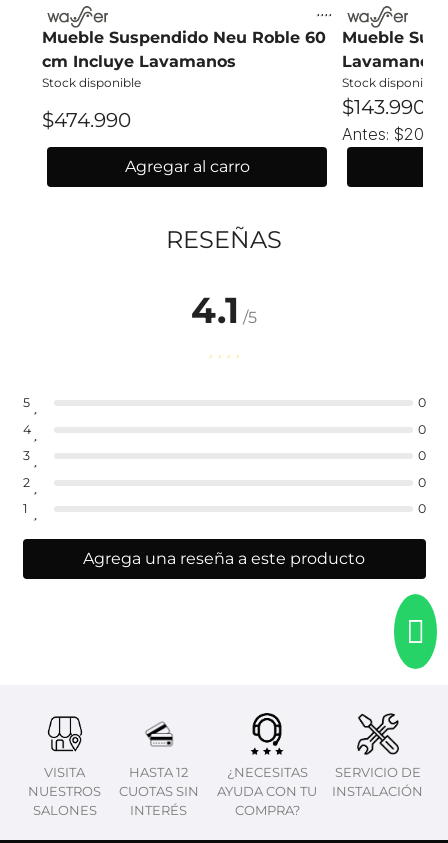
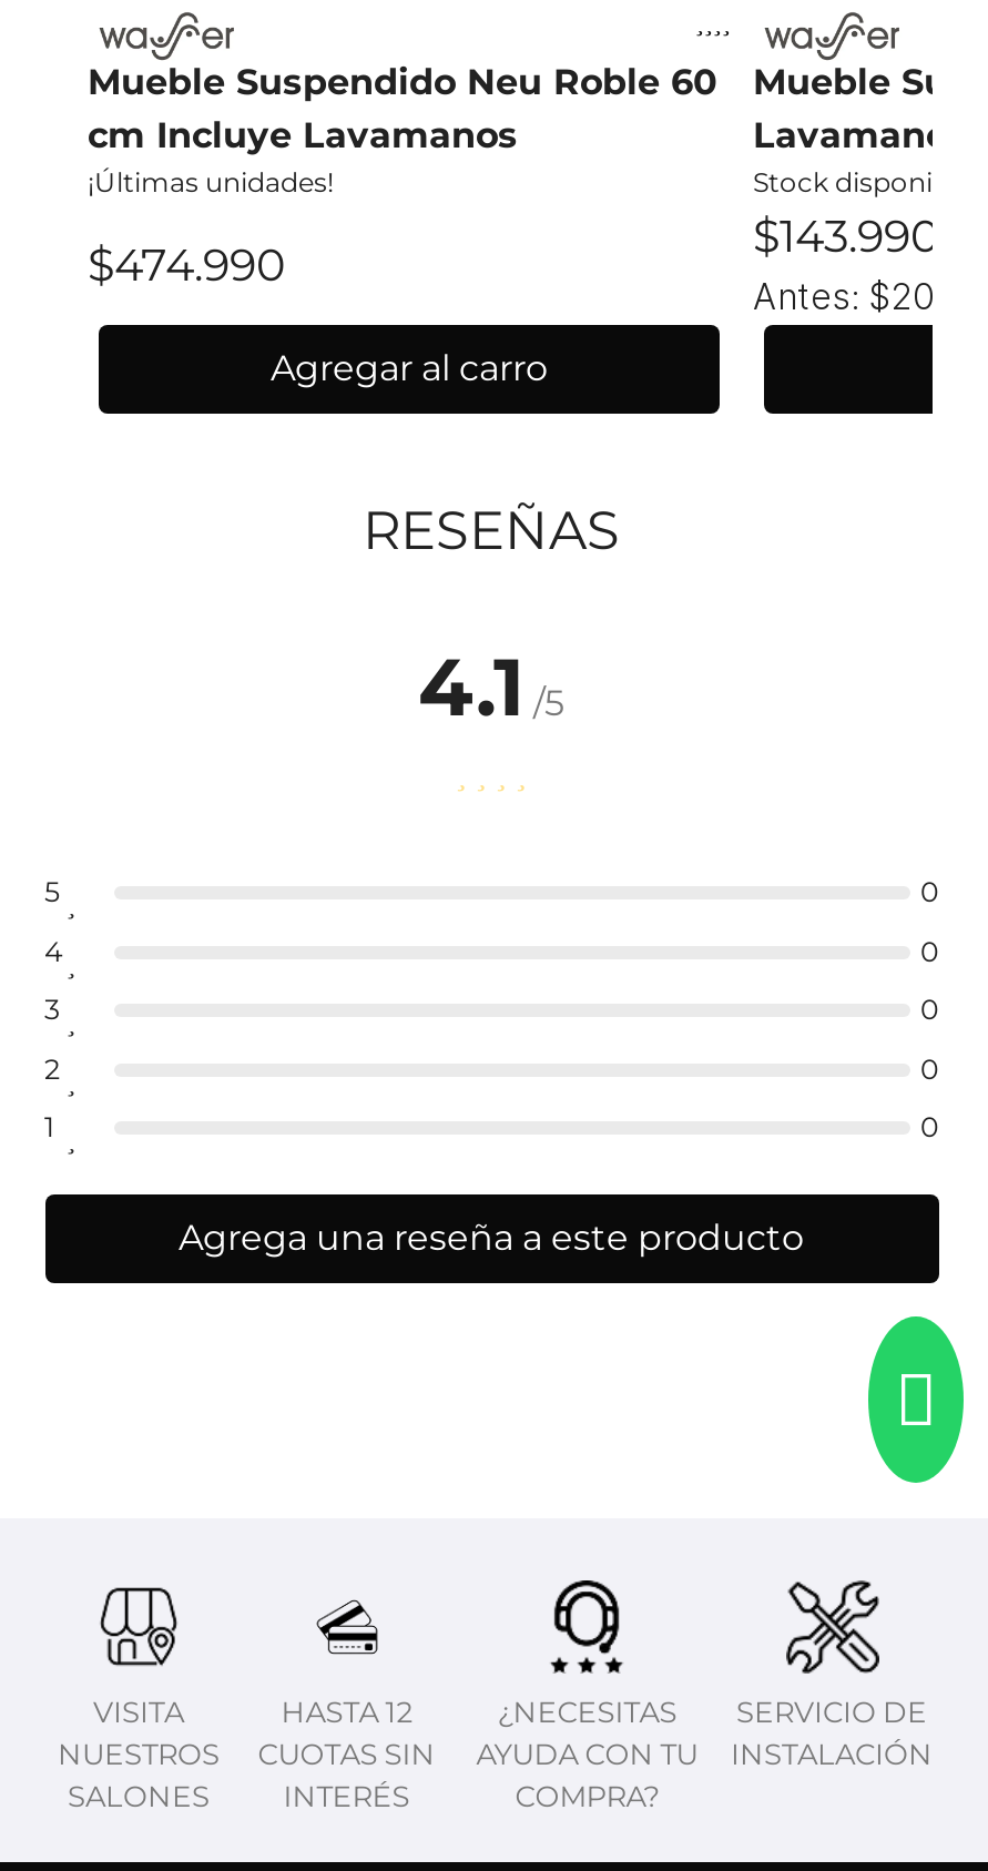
- Stock disponible
+ ¡Últimas unidades!
